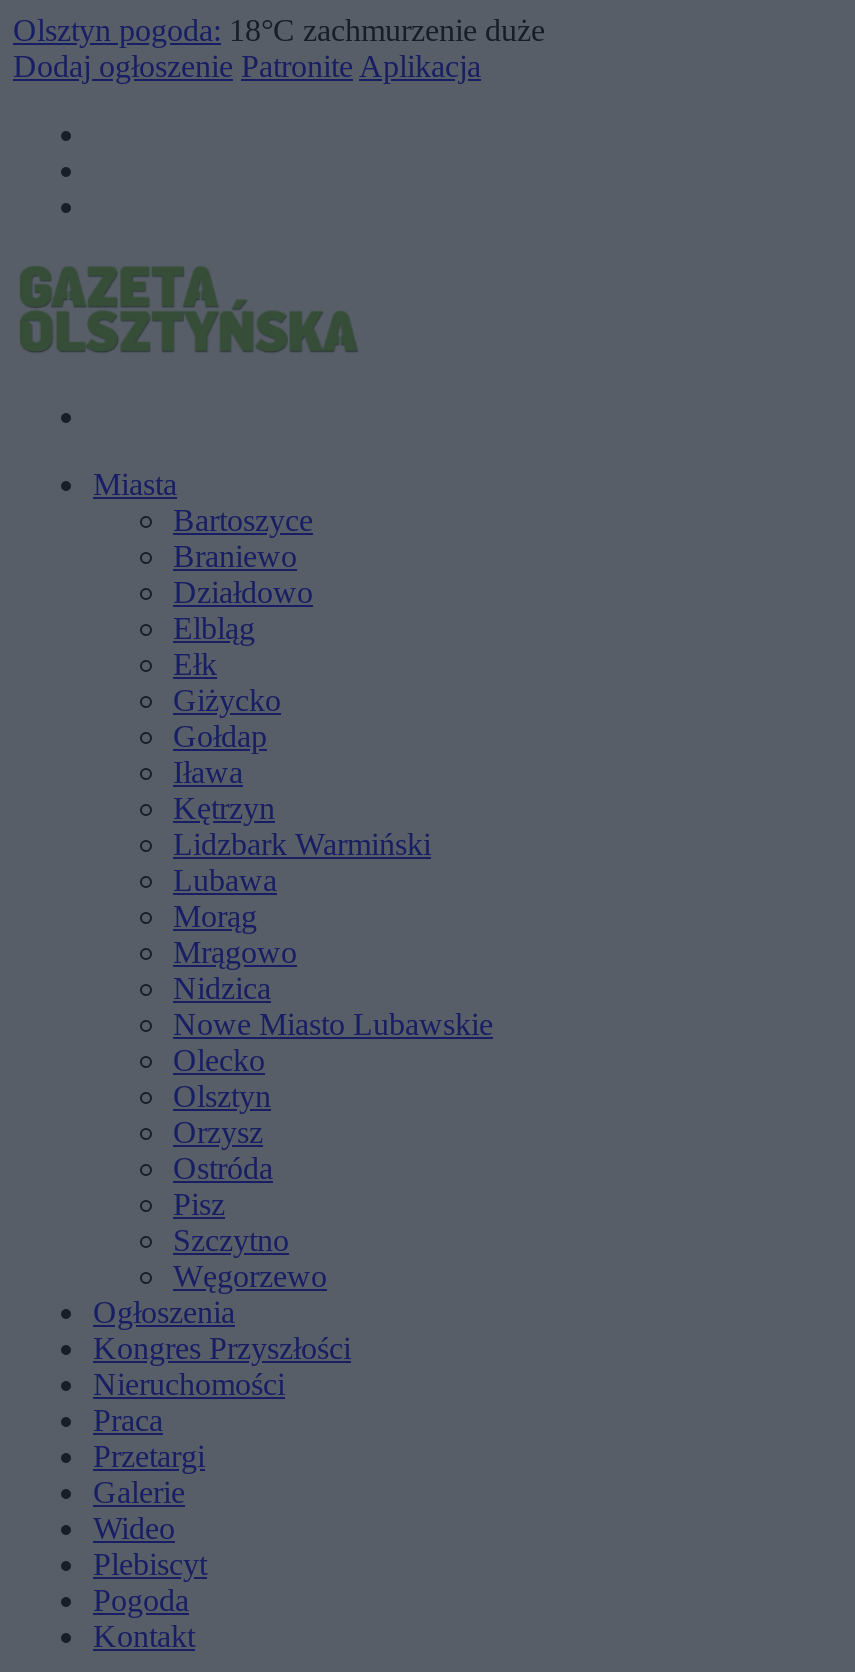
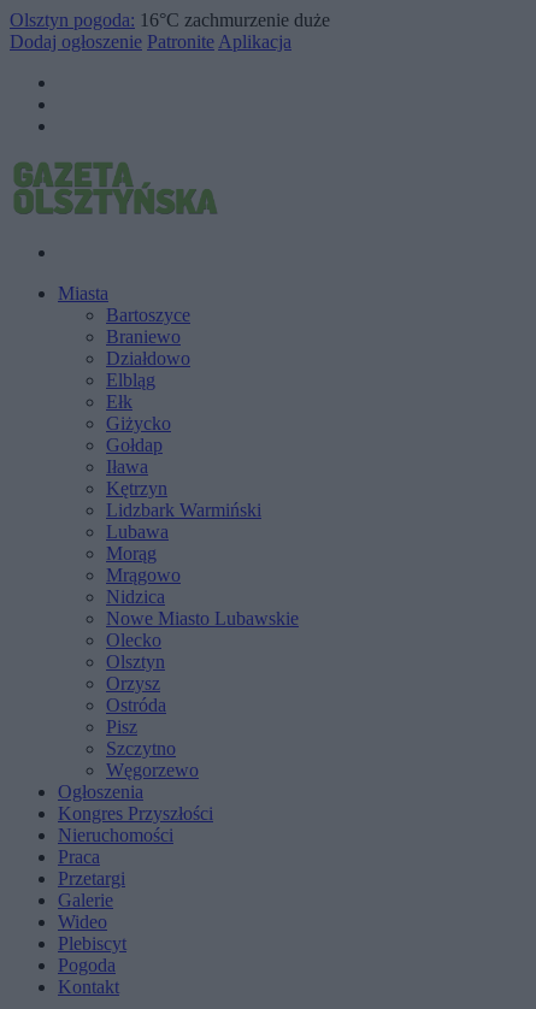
- Olsztyn pogoda: 18°C zachmurzenie duże
+ Olsztyn pogoda: 16°C zachmurzenie duże
